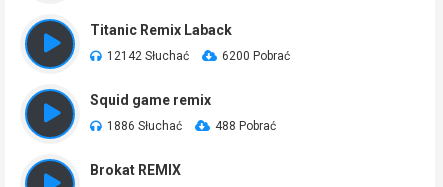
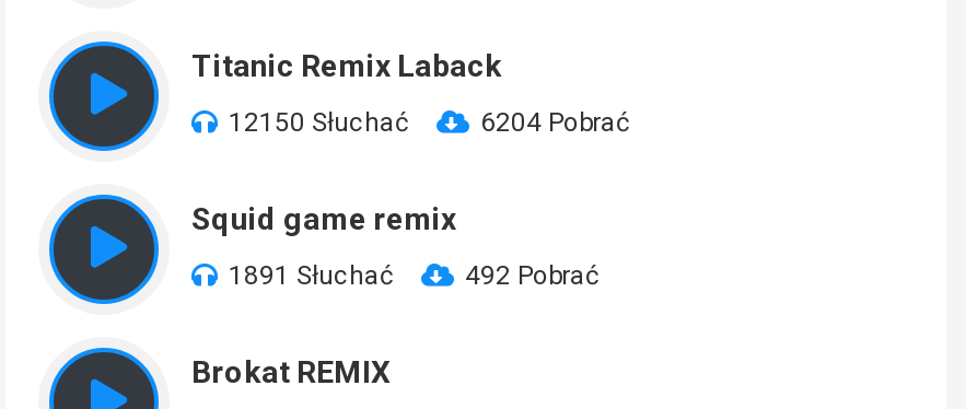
- 12142 Słuchać
+ 12150 Słuchać

- 6200 Pobrać
+ 6204 Pobrać

- 1886 Słuchać
+ 1891 Słuchać

- 488 Pobrać
+ 492 Pobrać
